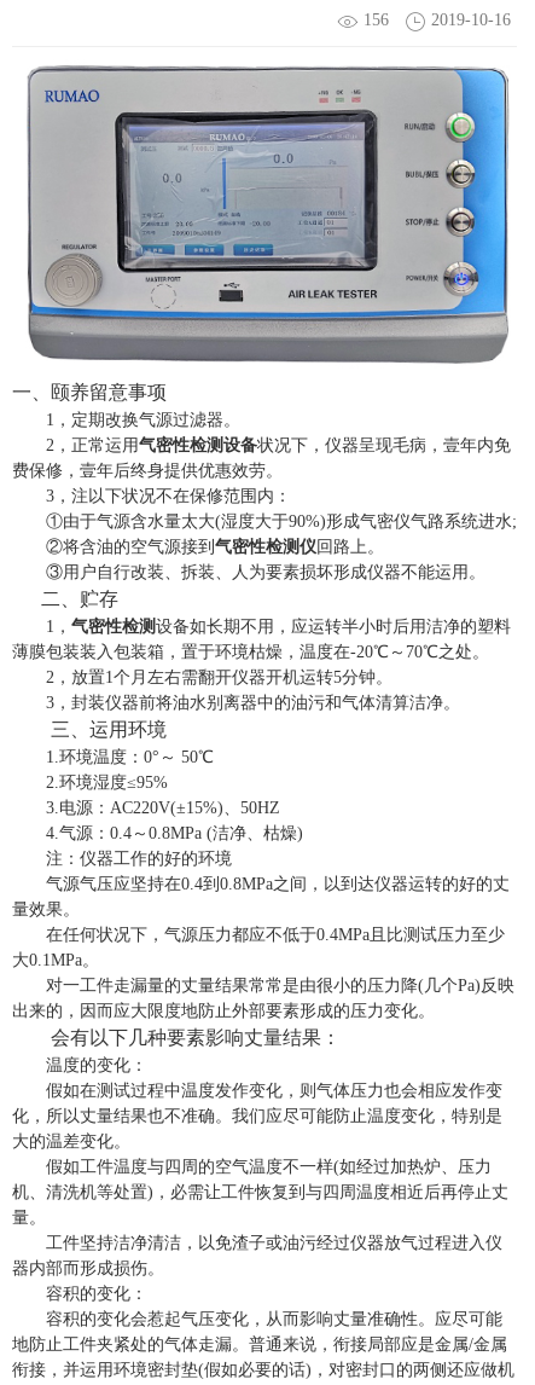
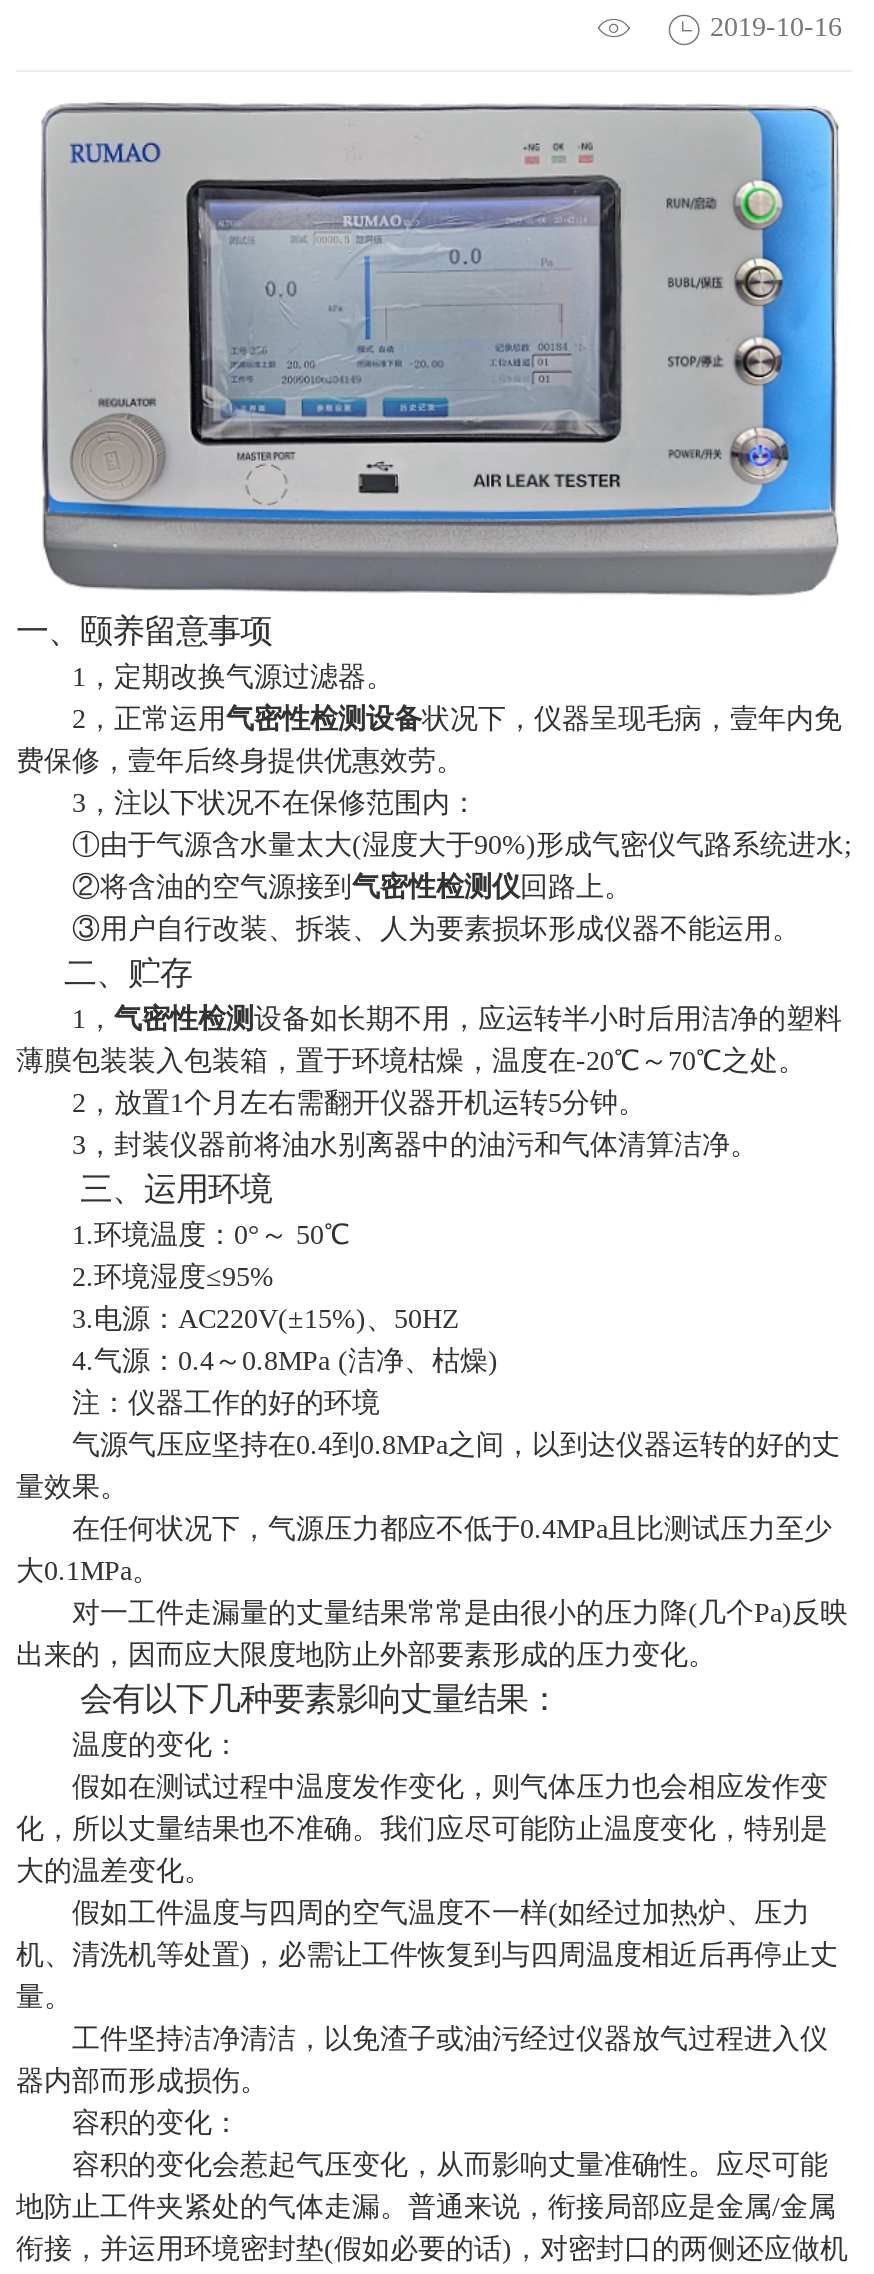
- 156
